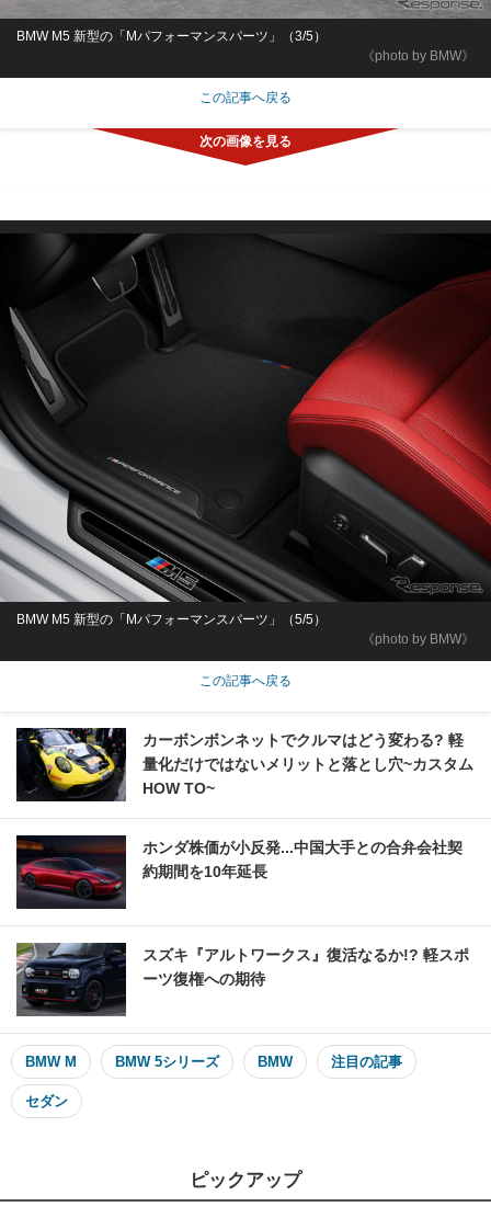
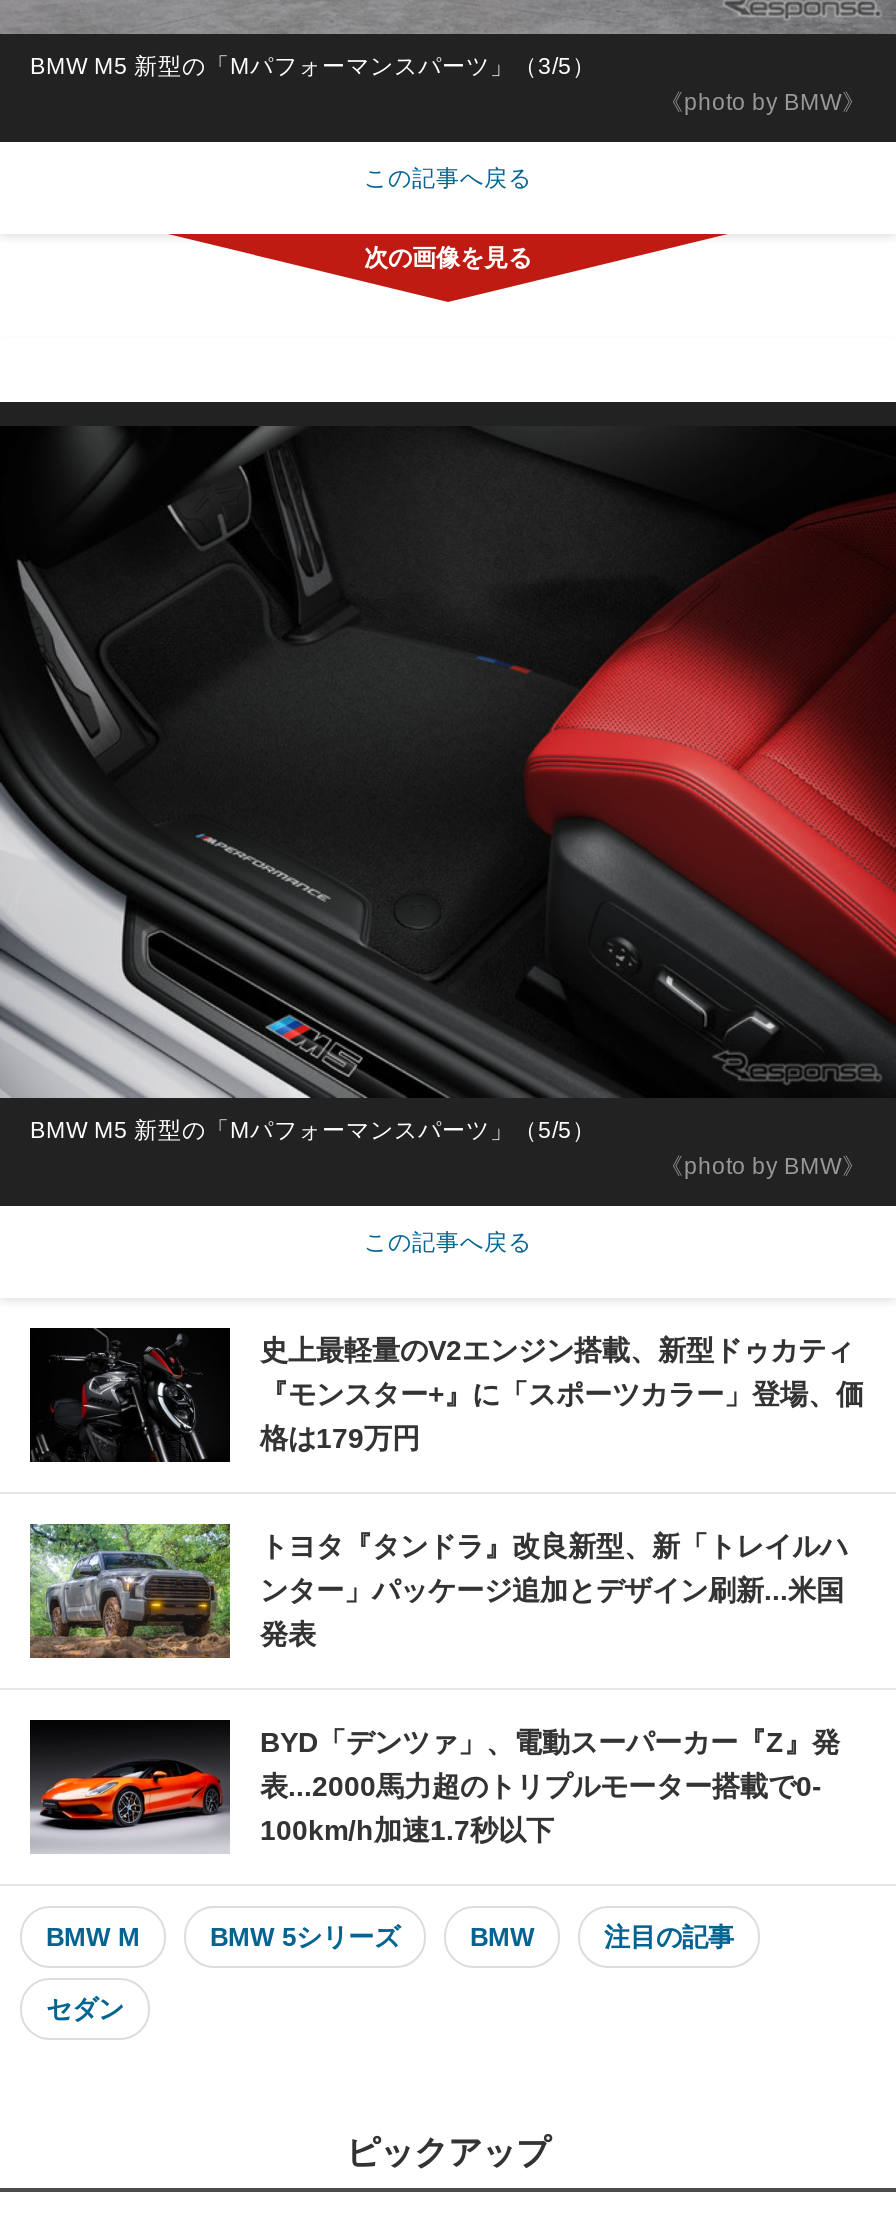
- [image]
- カーボンボンネットでクルマはどう変わる? 軽
- 量化だけではないメリットと落とし穴~カスタム
- HOW TO~
+ [image]
+ 史上最軽量のV2エンジン搭載、新型ドゥカティ
+ 『モンスター+』に「スポーツカラー」登場、価
+ 格は179万円

- [image]
- ホンダ株価が小反発...中国大手との合弁会社契
- 約期間を10年延長
+ [image]
+ トヨタ『タンドラ』改良新型、新「トレイルハ
+ ンター」パッケージ追加とデザイン刷新...米国
+ 発表

- [image]
- スズキ『アルトワークス』復活なるか!? 軽スポ
- ーツ復権への期待
+ [image]
+ BYD「デンツァ」、電動スーパーカー『Z』発
+ 表...2000馬力超のトリプルモーター搭載で0-
+ 100km/h加速1.7秒以下
